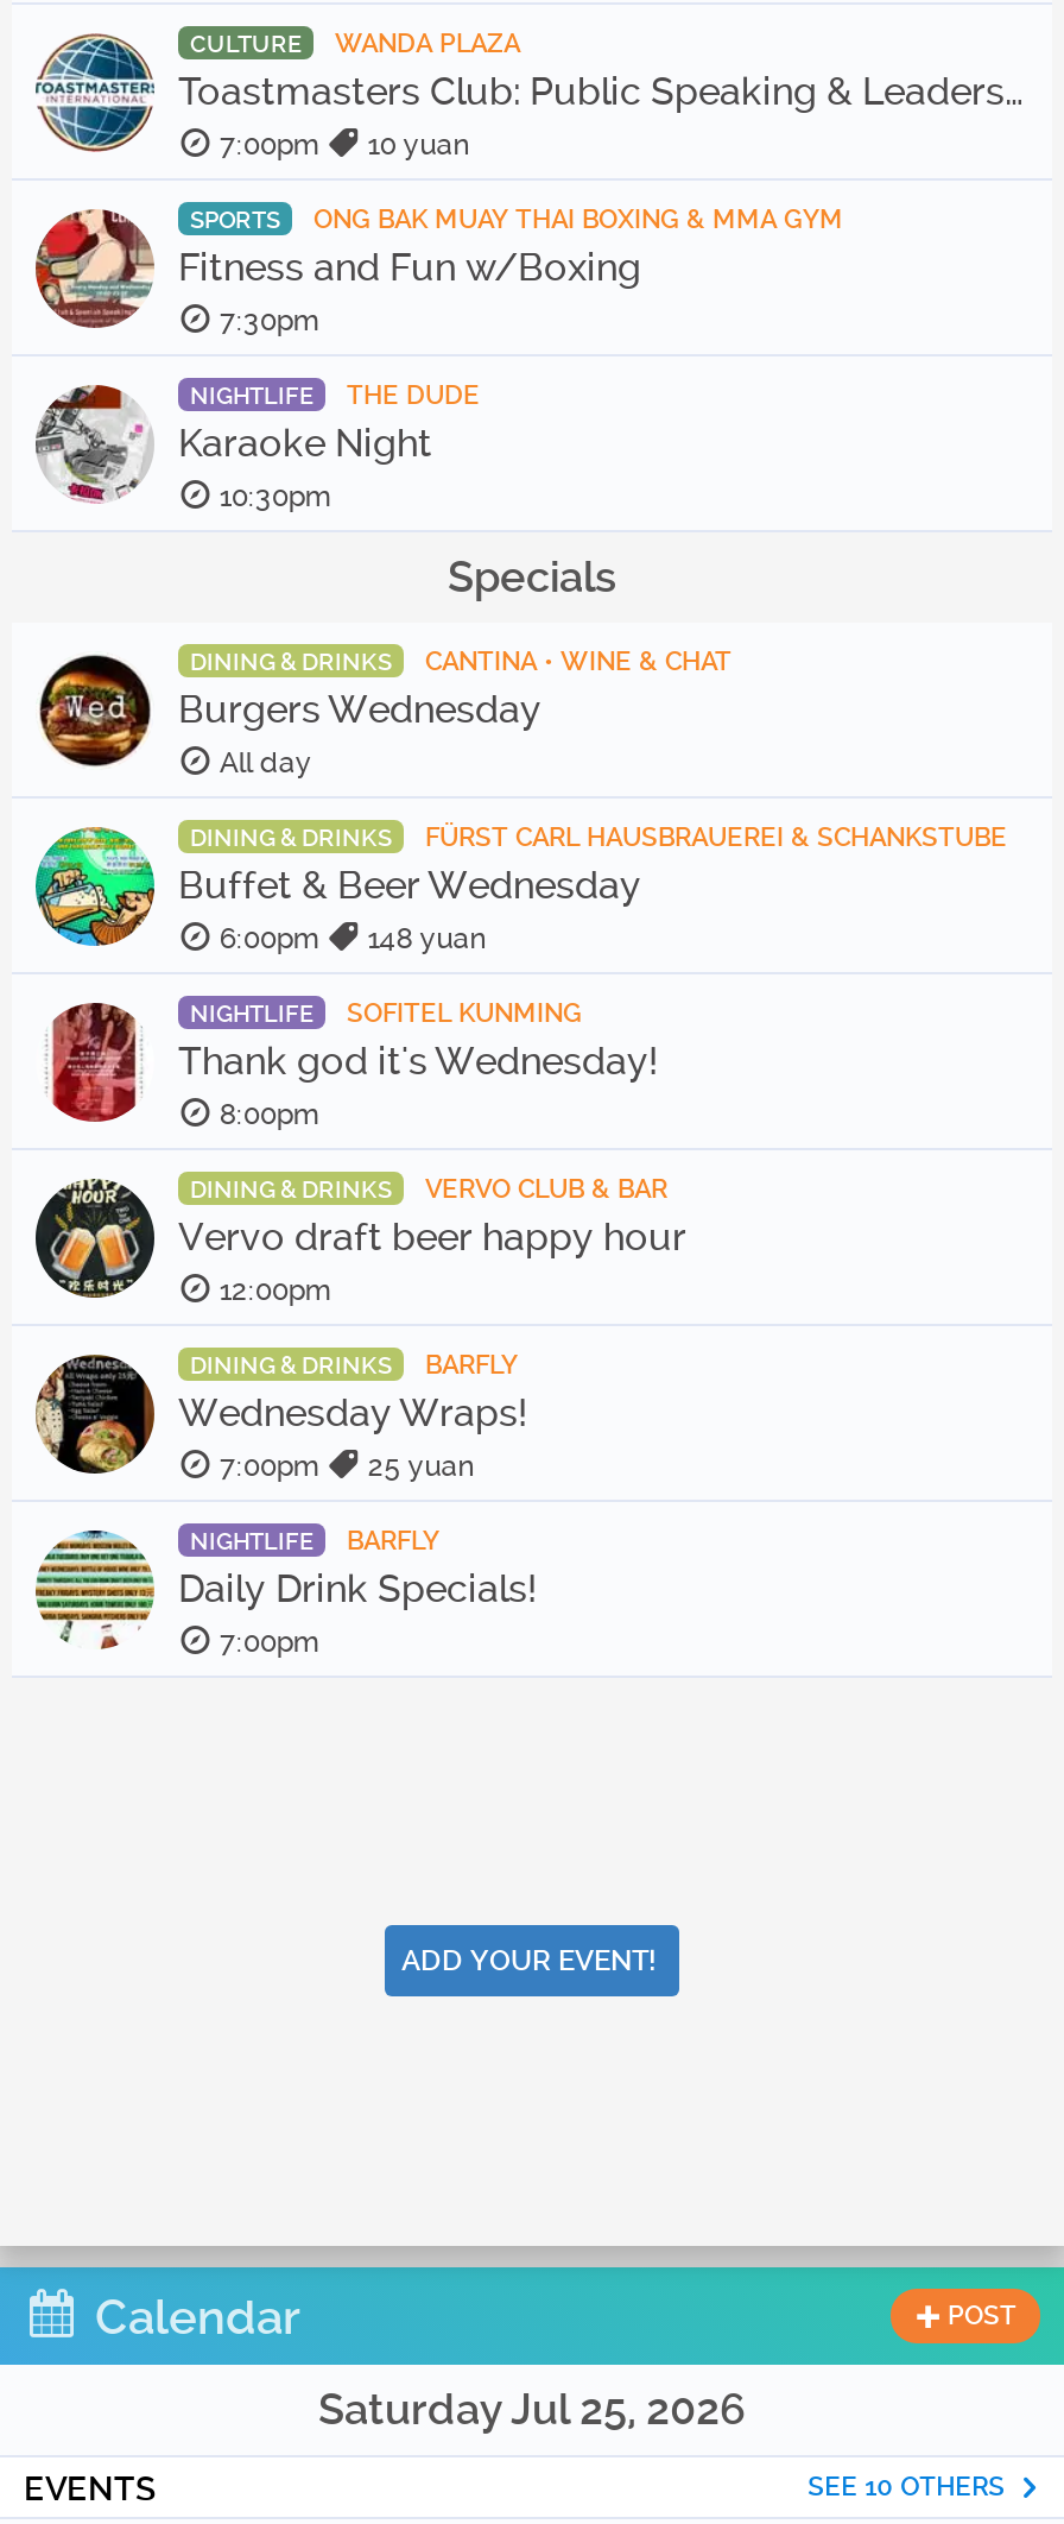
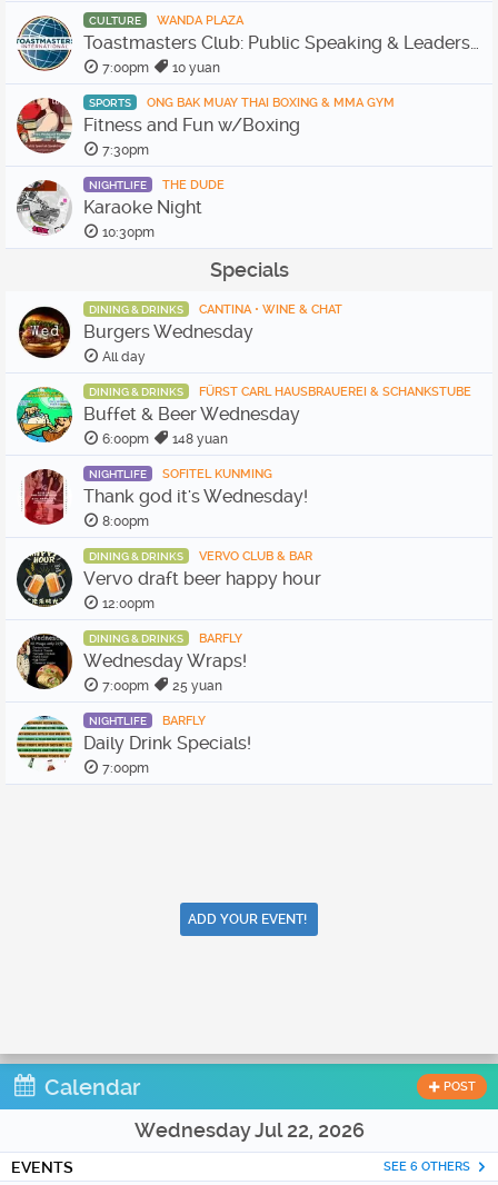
- Saturday Jul 25, 2026
+ Wednesday Jul 22, 2026

- SEE 10 OTHERS
+ SEE 6 OTHERS
